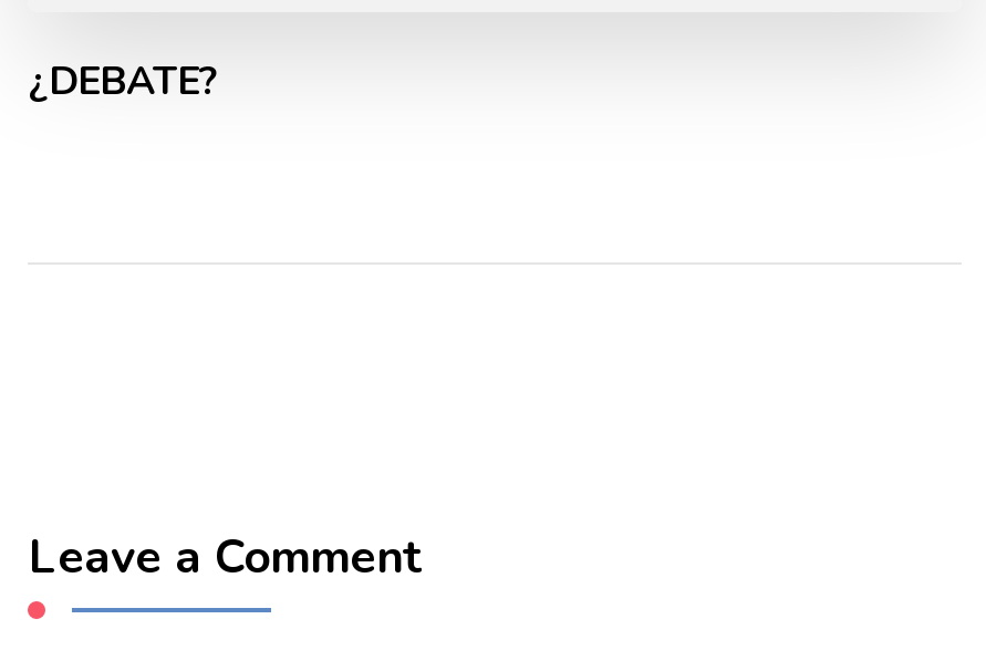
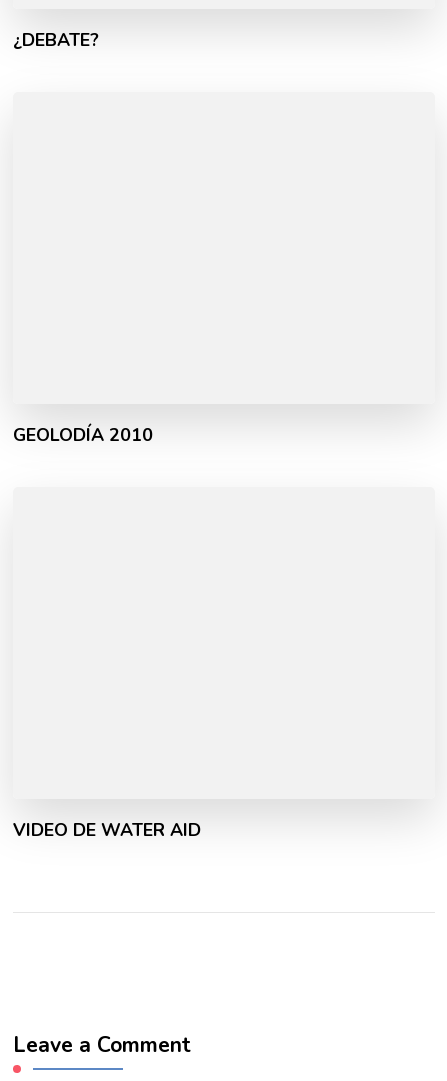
+ GEOLODÍA 2010

+ VIDEO DE WATER AID
